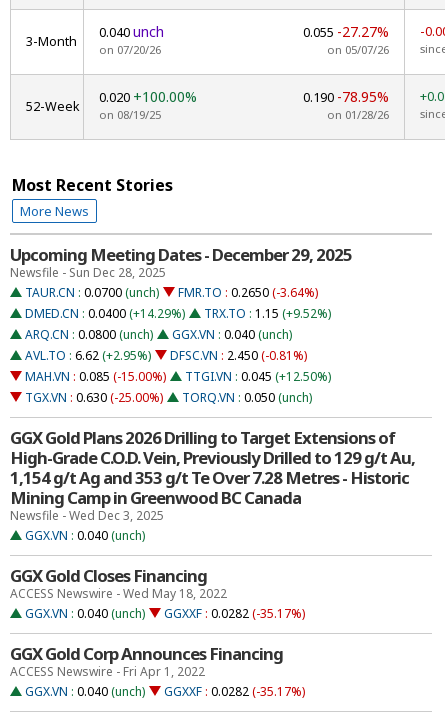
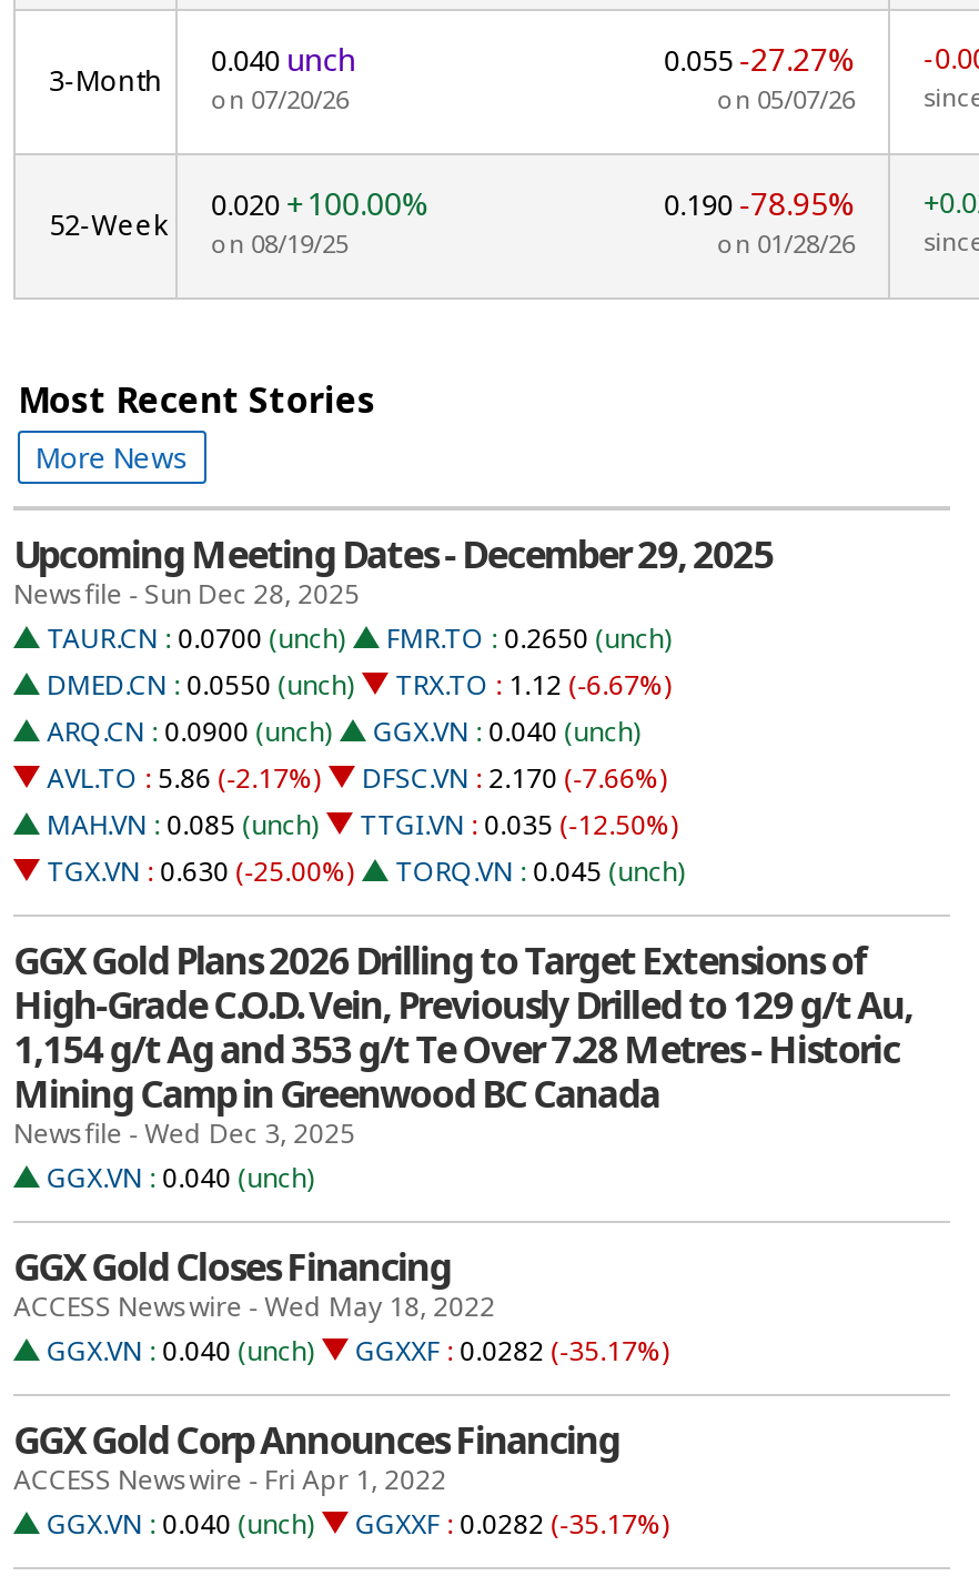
- TAUR.CN : 0.0700 (unch) FMR.TO : 0.2650 (-3.64%)
+ TAUR.CN : 0.0700 (unch) FMR.TO : 0.2650 (unch)

- DMED.CN : 0.0400 (+14.29%)
+ DMED.CN : 0.0550 (unch)

- TRX.TO : 1.15 (+9.52%)
+ TRX.TO : 1.12 (-6.67%)

- ARQ.CN : 0.0800 (unch) GGX.VN : 0.040 (unch)
+ ARQ.CN : 0.0900 (unch) GGX.VN : 0.040 (unch)

- AVL.TO : 6.62 (+2.95%)
+ AVL.TO : 5.86 (-2.17%)

- DFSC.VN : 2.450 (-0.81%)
+ DFSC.VN : 2.170 (-7.66%)

- MAH.VN : 0.085 (-15.00%)
+ MAH.VN : 0.085 (unch)

- TTGI.VN : 0.045 (+12.50%)
+ TTGI.VN : 0.035 (-12.50%)

- TGX.VN : 0.630 (-25.00%) TORQ.VN : 0.050 (unch)
+ TGX.VN : 0.630 (-25.00%) TORQ.VN : 0.045 (unch)
